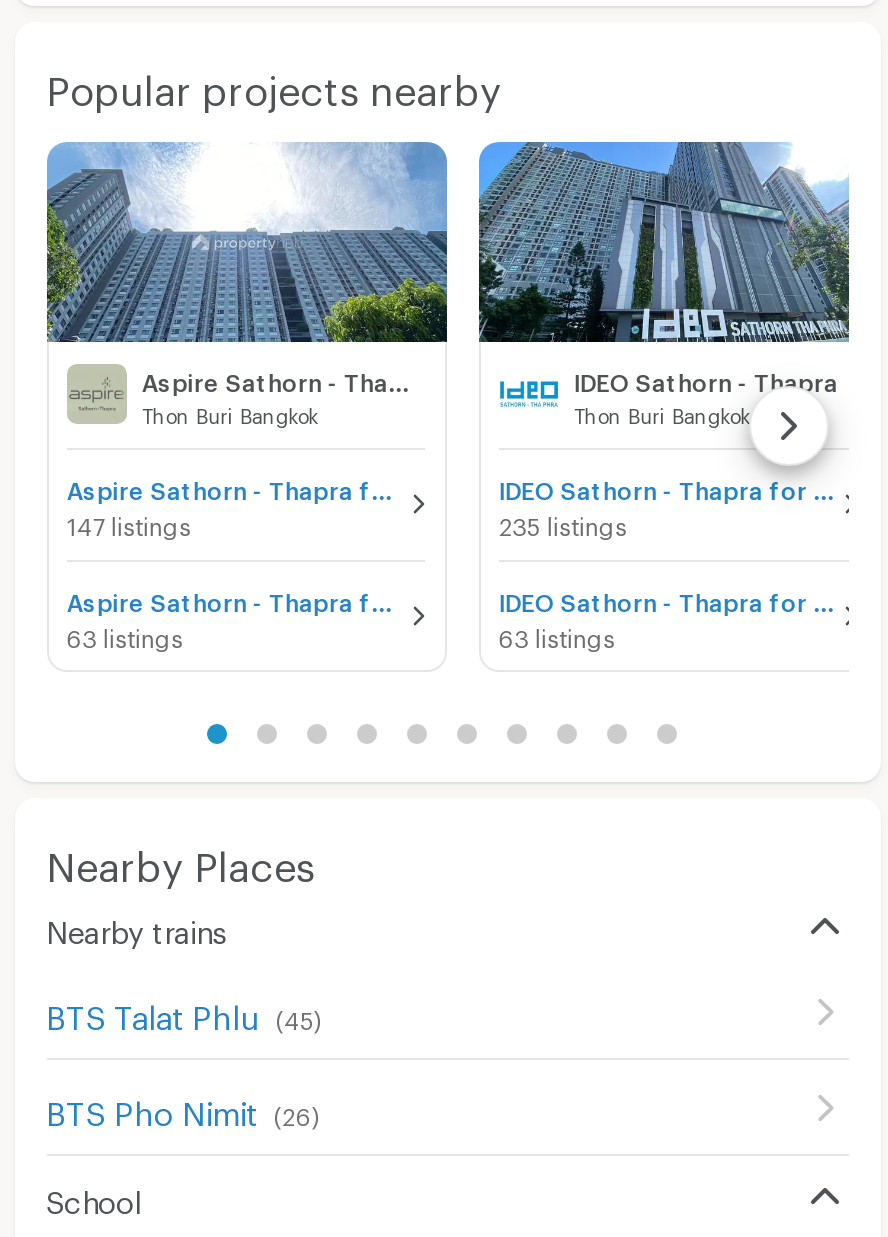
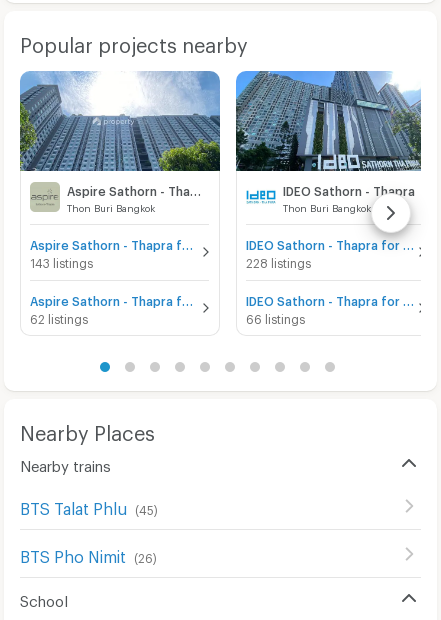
- 147 listings
+ 143 listings

- 235 listings
+ 228 listings

- 63 listings
+ 62 listings

- 63 listings
+ 66 listings
